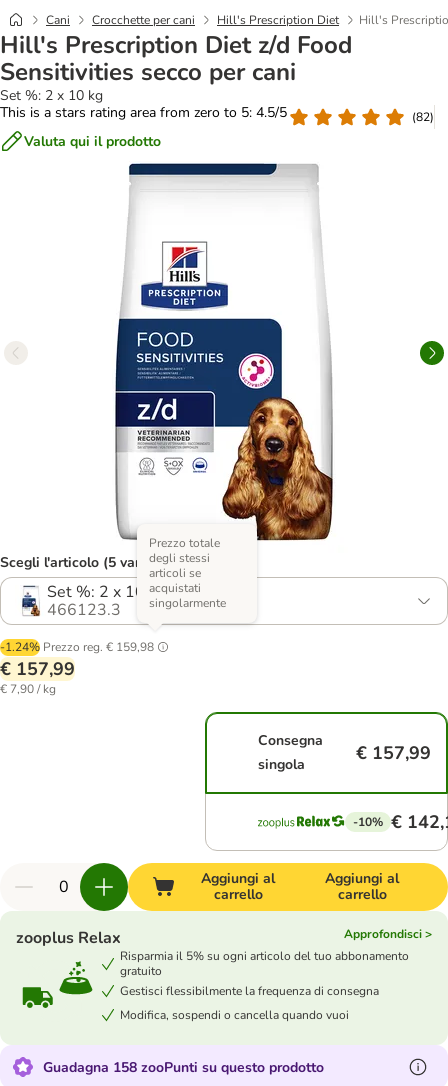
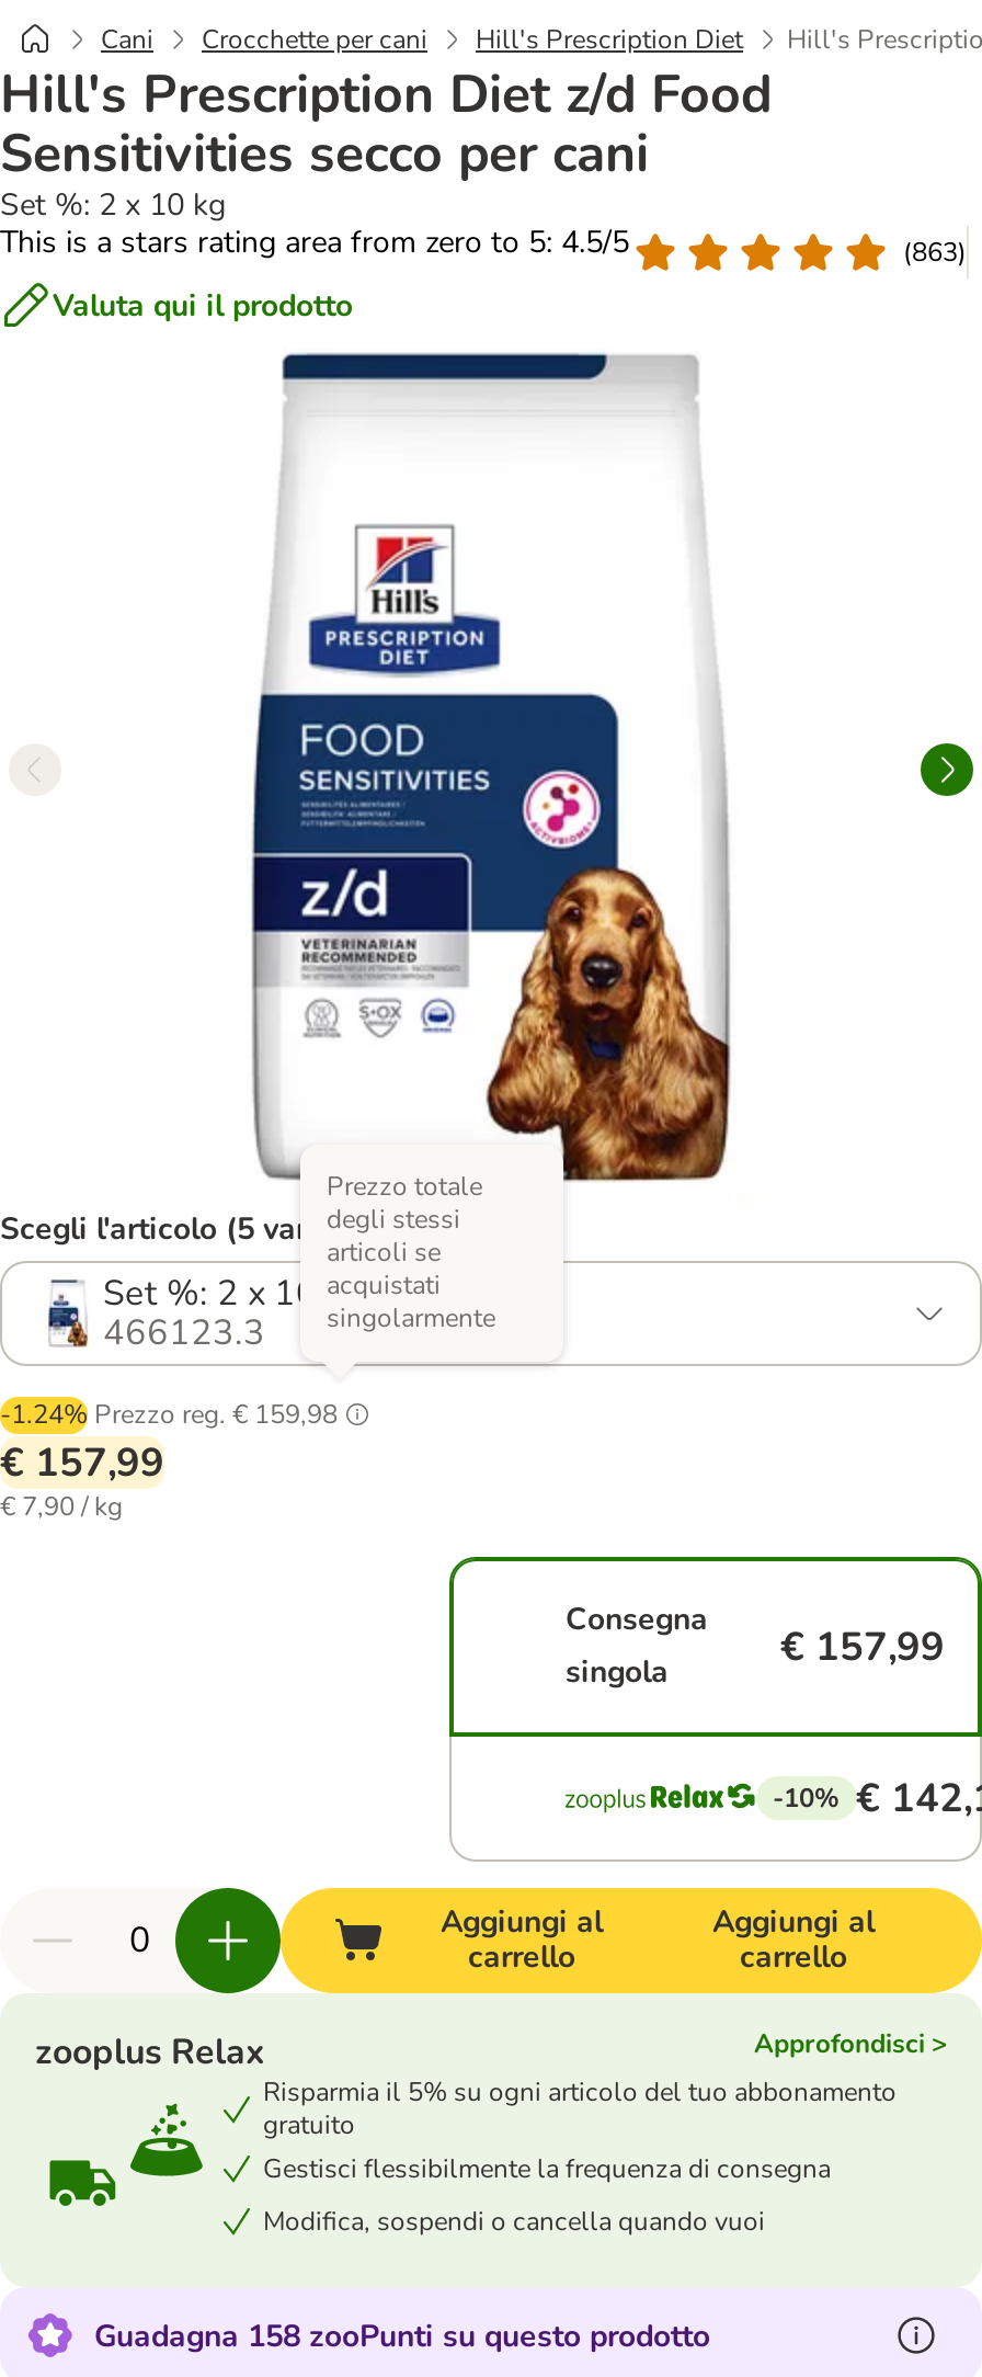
- (82)
+ (863)
